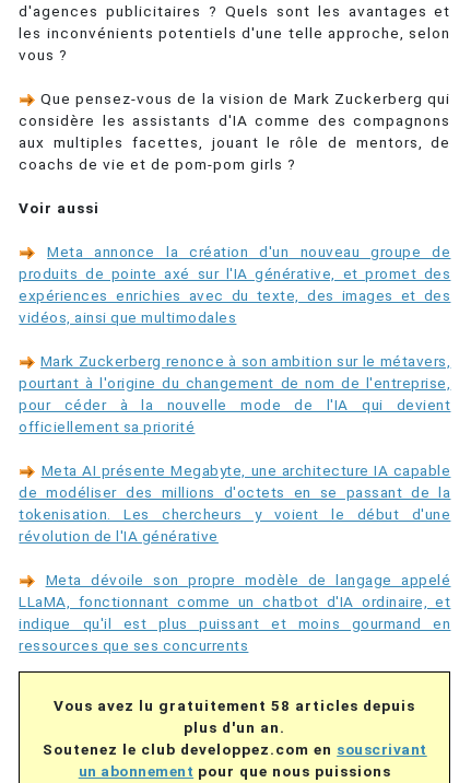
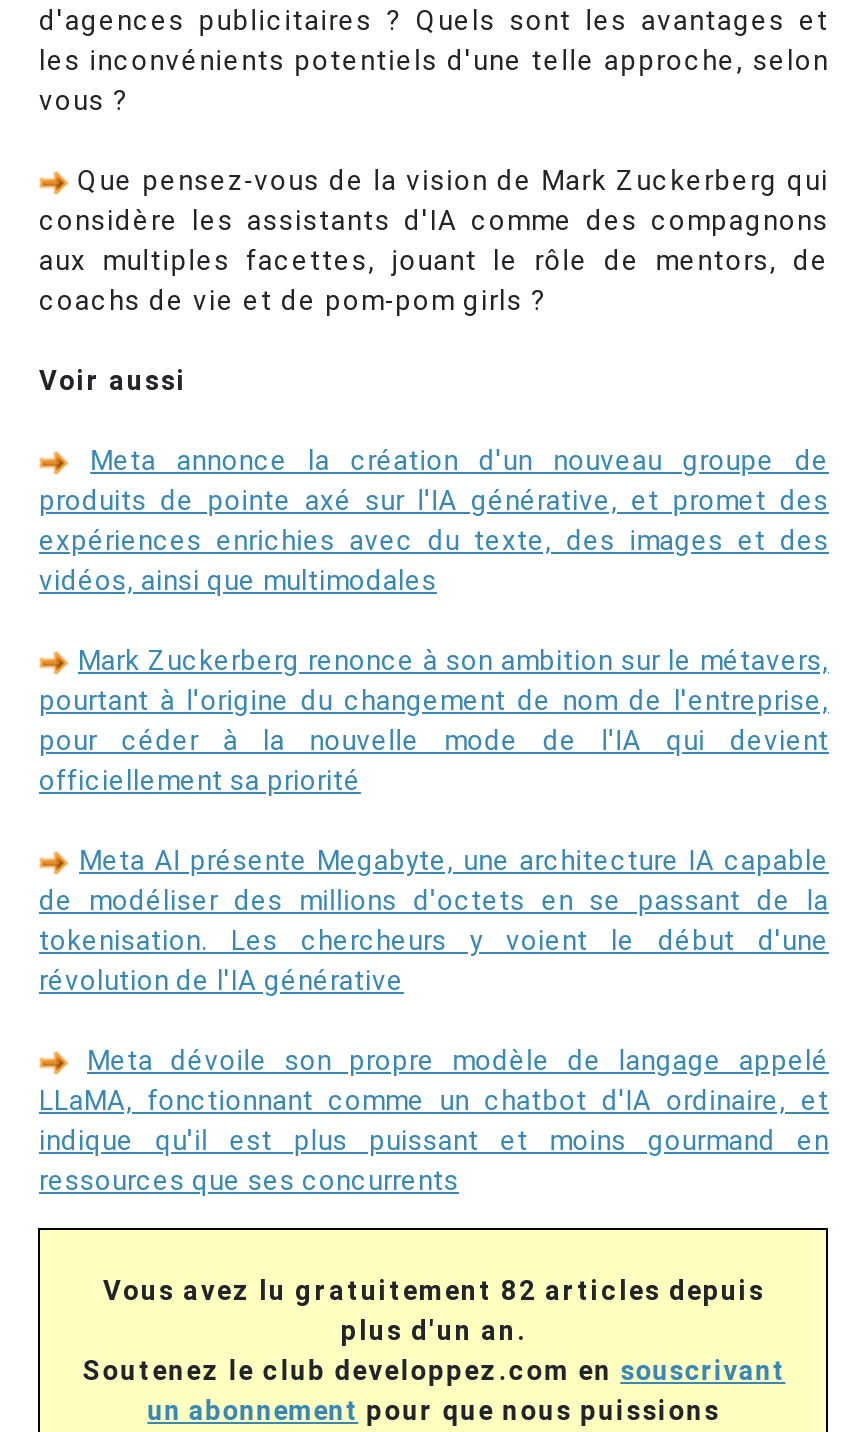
- Vous avez lu gratuitement 58 articles depuis
+ Vous avez lu gratuitement 82 articles depuis
